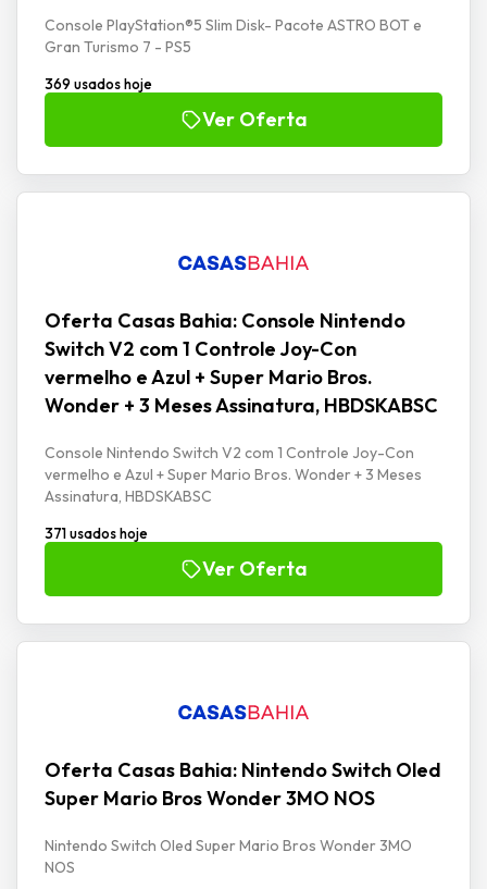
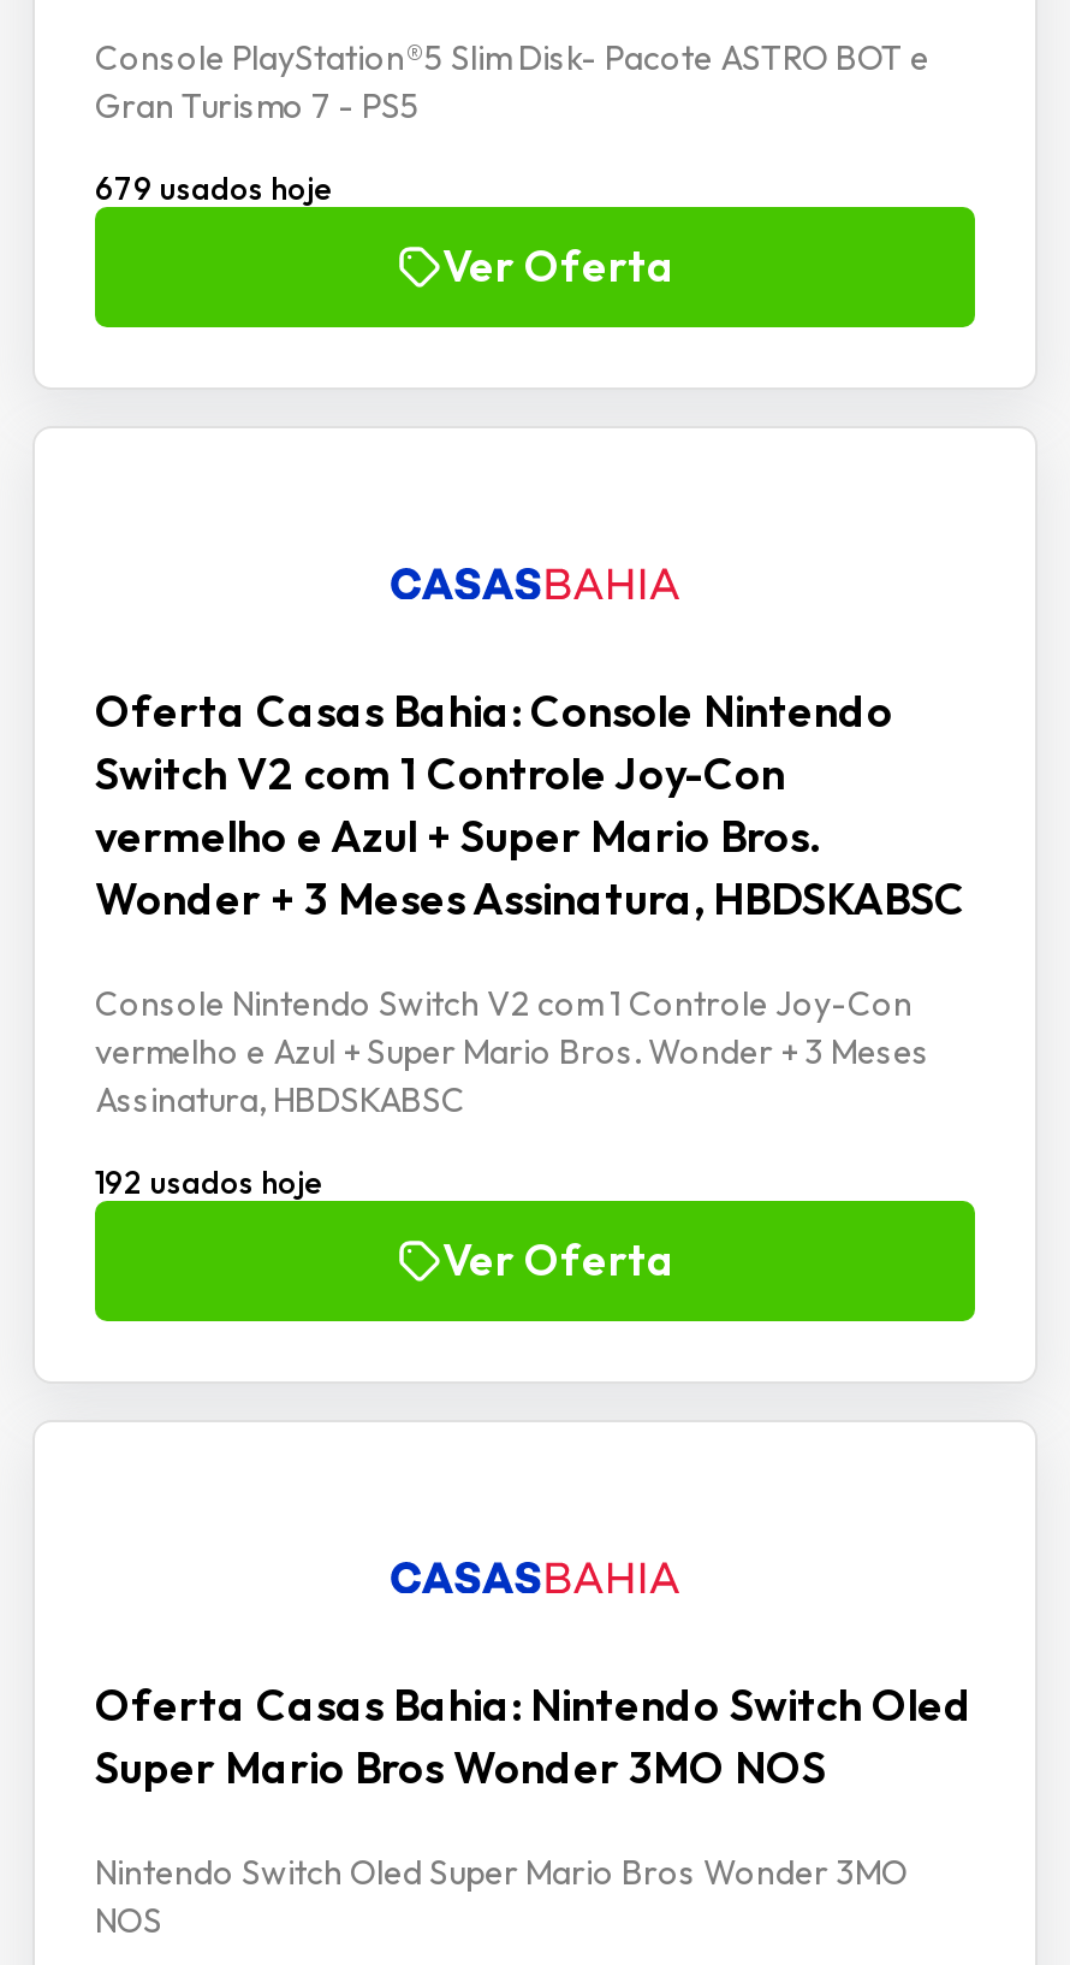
- 369 usados hoje
+ 679 usados hoje

- 371 usados hoje
+ 192 usados hoje
